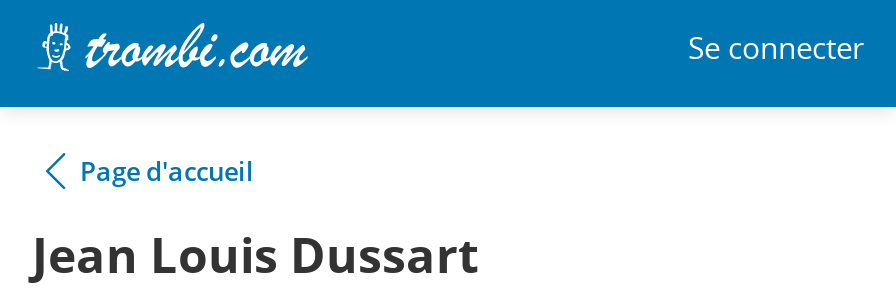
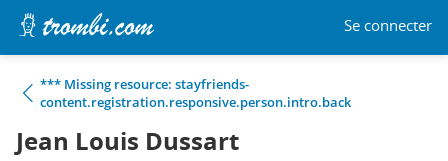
- Page d'accueil
+ *** Missing resource: stayfriends-
+ content.registration.responsive.person.intro.back
